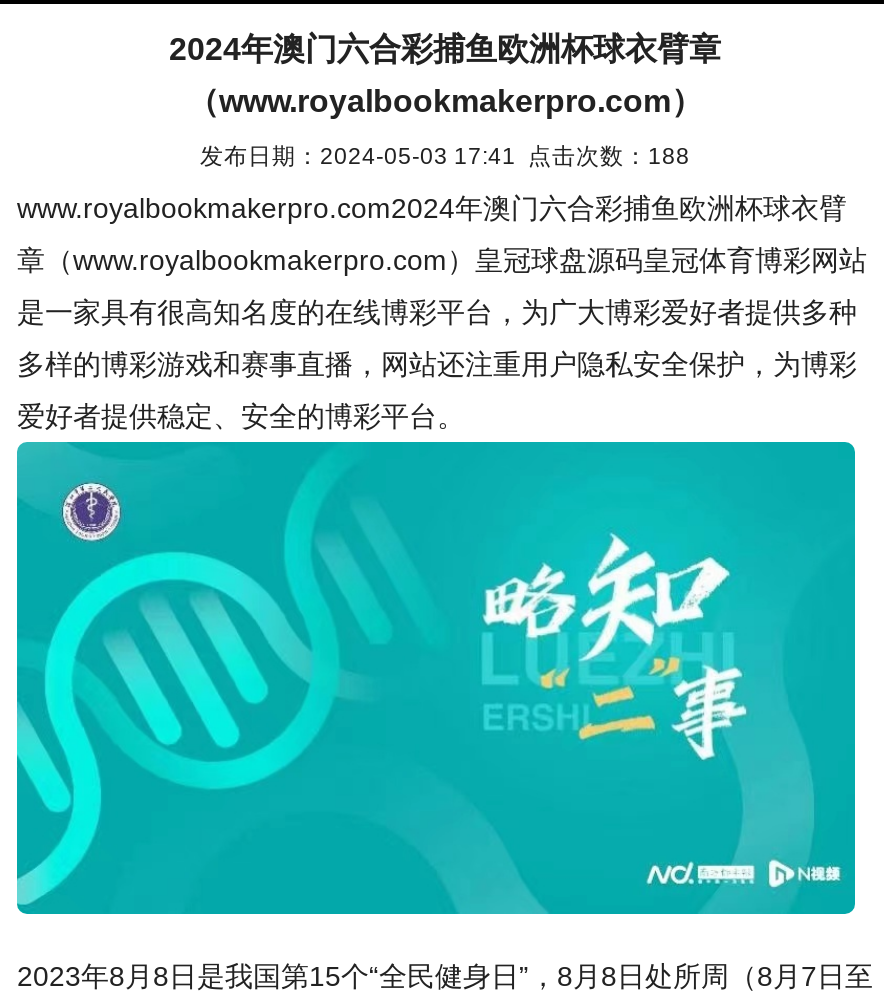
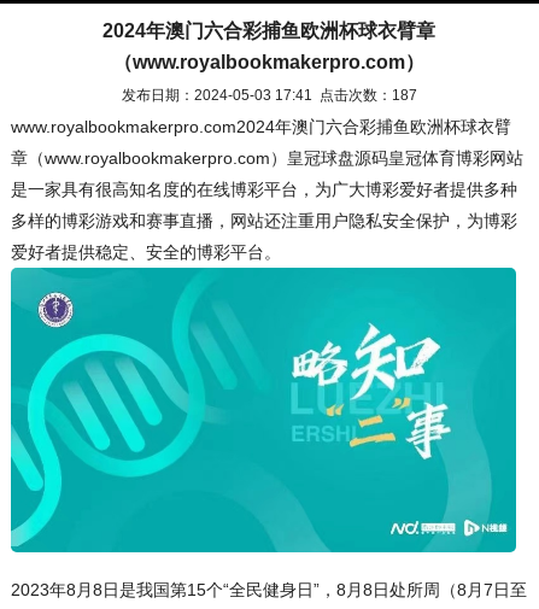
- 发布日期：2024-05-03 17:41 点击次数：188
+ 发布日期：2024-05-03 17:41 点击次数：187
